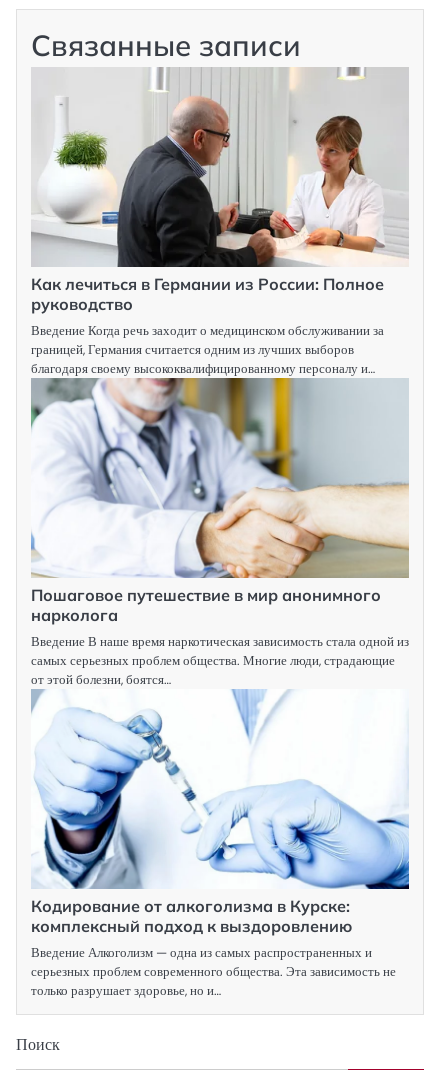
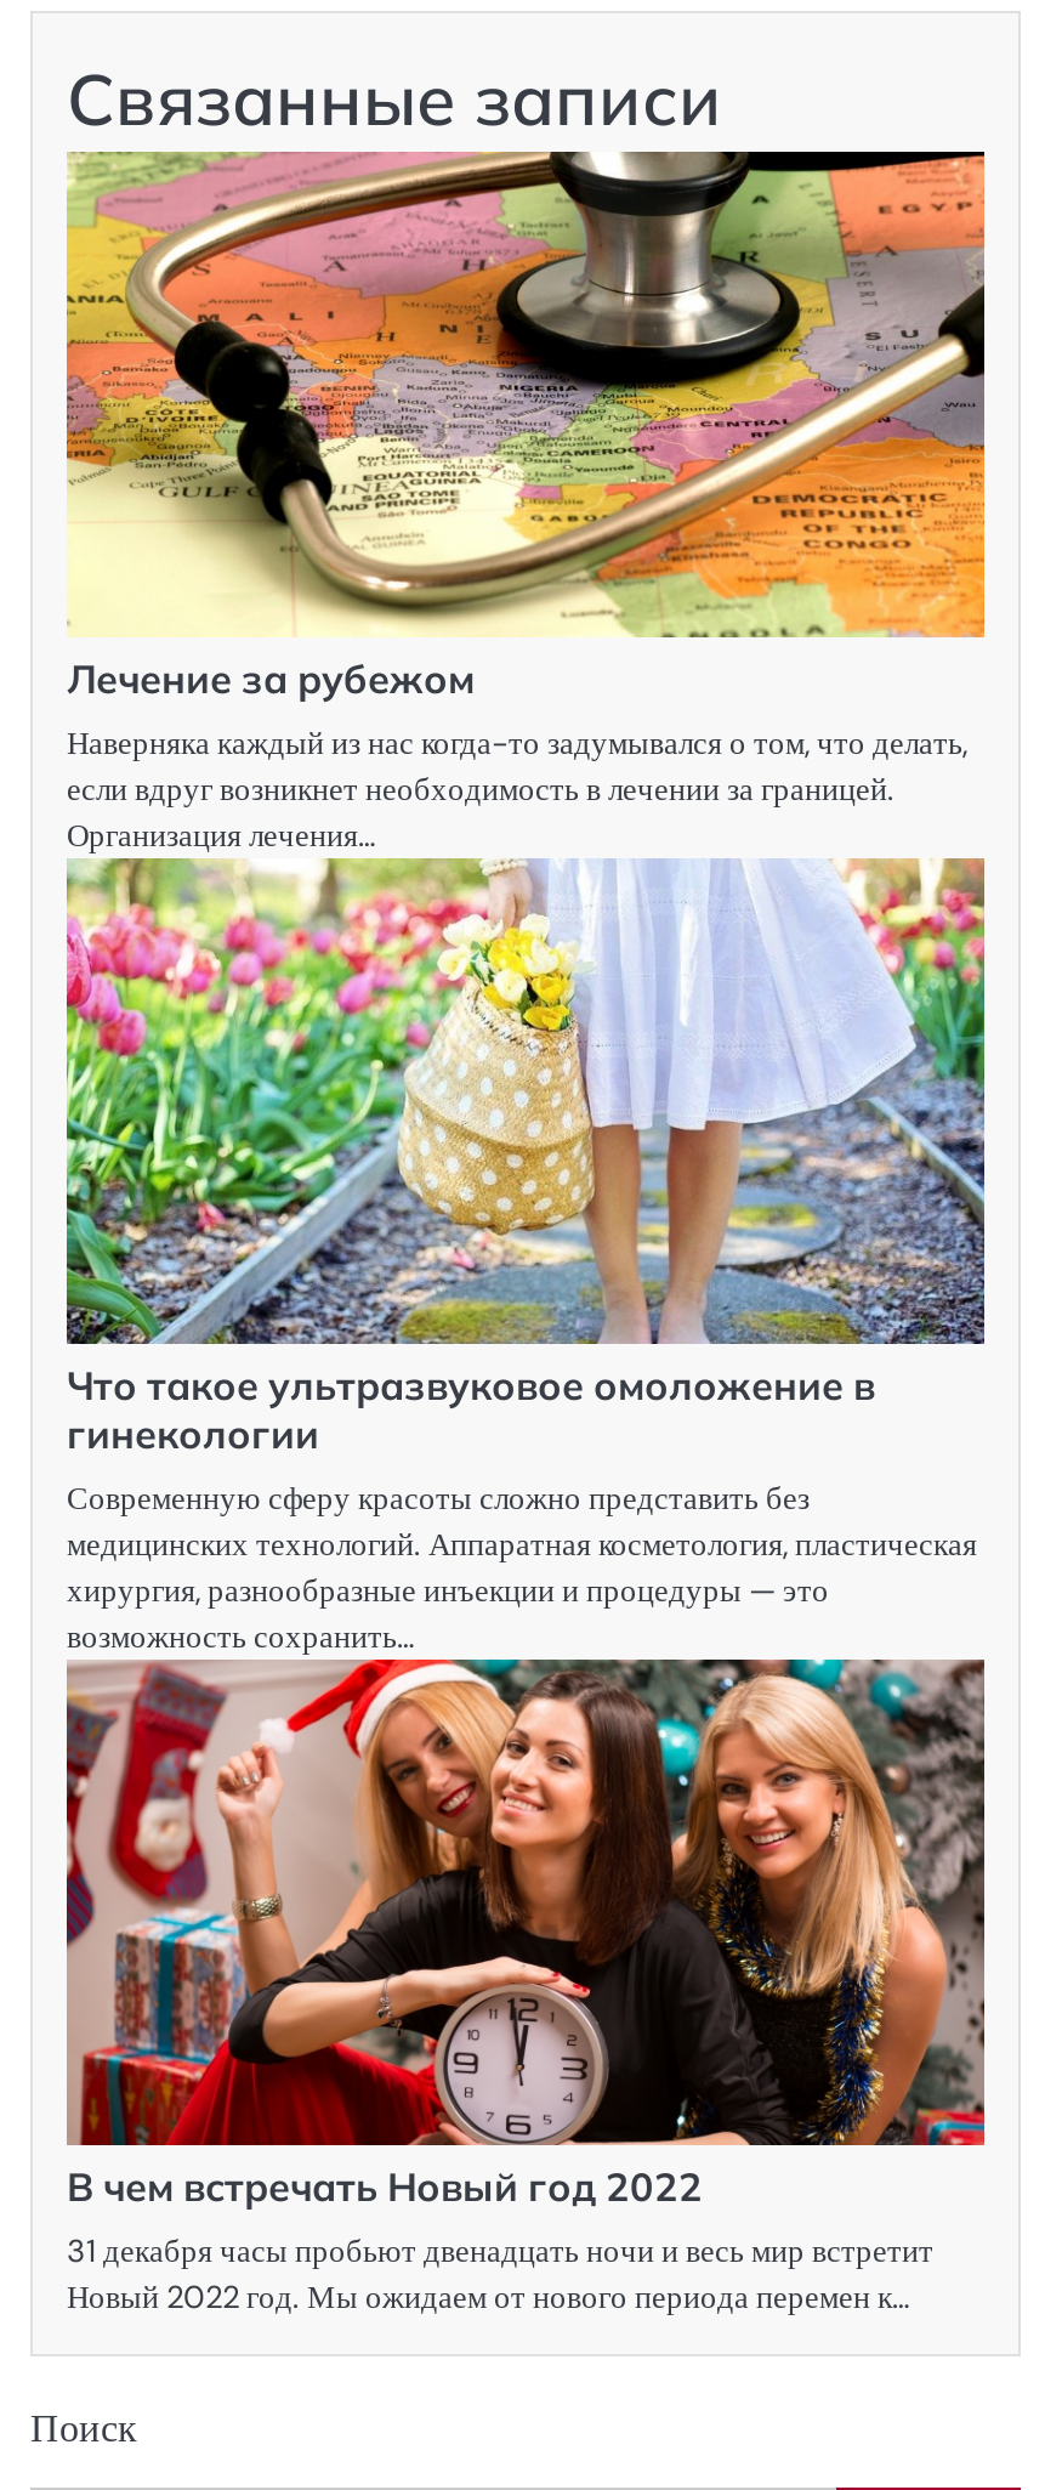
- [image]
- Как лечиться в Германии из России: Полное
- руководство
- Введение Когда речь заходит о медицинском обслуживании за
- границей, Германия считается одним из лучших выборов
- благодаря своему высококвалифицированному персоналу и…
+ [image]
+ Лечение за рубежом
+ Наверняка каждый из нас когда-то задумывался о том, что делать,
+ если вдруг возникнет необходимость в лечении за границей.
+ Организация лечения…

- [image]
- Пошаговое путешествие в мир анонимного
- нарколога
- Введение В наше время наркотическая зависимость стала одной из
- самых серьезных проблем общества. Многие люди, страдающие
- от этой болезни, боятся…
+ [image]
+ Что такое ультразвуковое омоложение в
+ гинекологии
+ Современную сферу красоты сложно представить без
+ медицинских технологий. Аппаратная косметология, пластическая
+ хирургия, разнообразные инъекции и процедуры — это
+ возможность сохранить…

- [image]
- Кодирование от алкоголизма в Курске:
- комплексный подход к выздоровлению
- Введение Алкоголизм — одна из самых распространенных и
- серьезных проблем современного общества. Эта зависимость не
- только разрушает здоровье, но и…
+ [image]
+ В чем встречать Новый год 2022
+ 31 декабря часы пробьют двенадцать ночи и весь мир встретит
+ Новый 2022 год. Мы ожидаем от нового периода перемен к…
